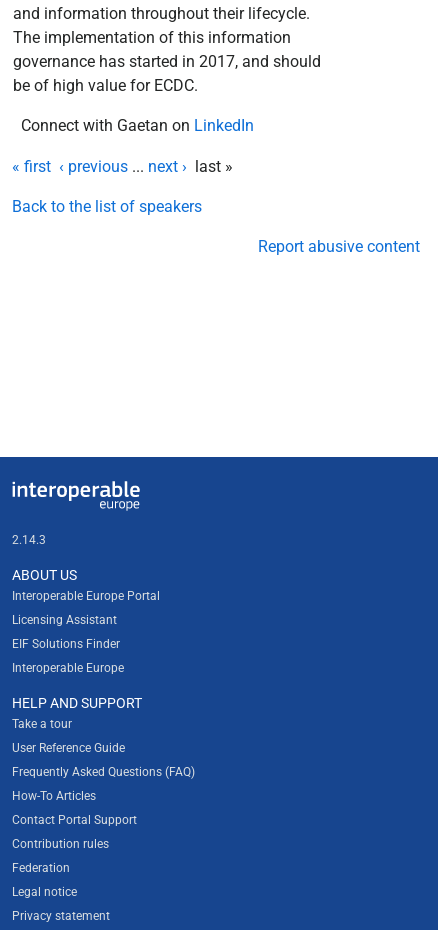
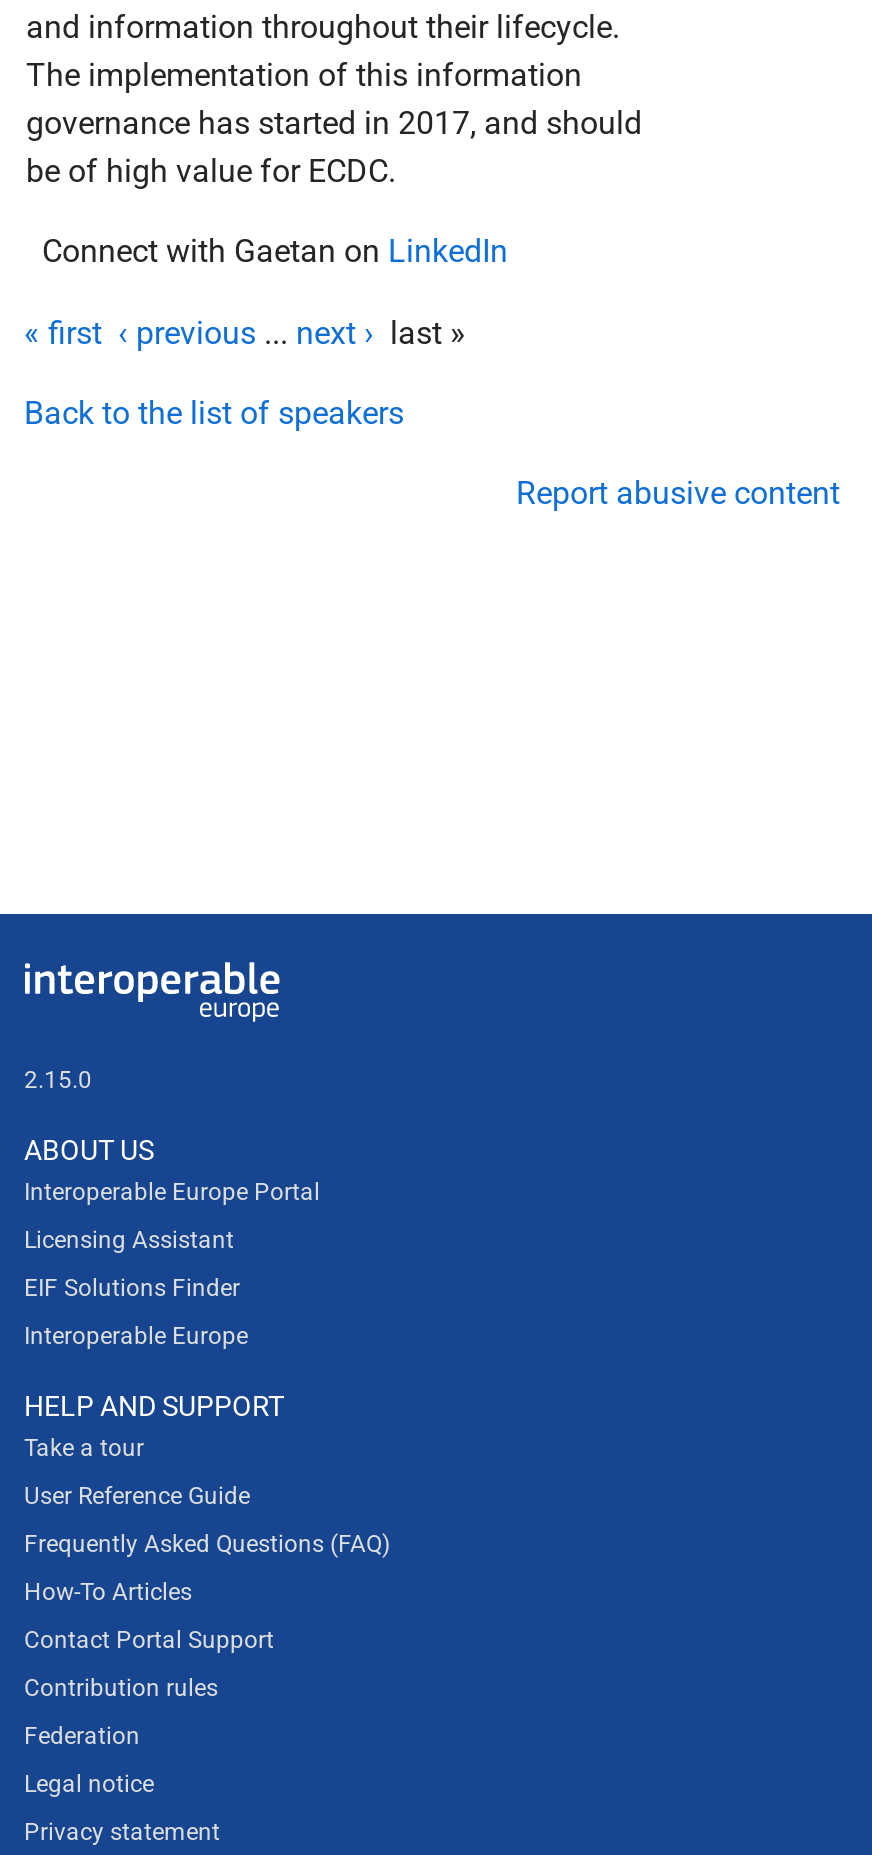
- 2.14.3
+ 2.15.0
